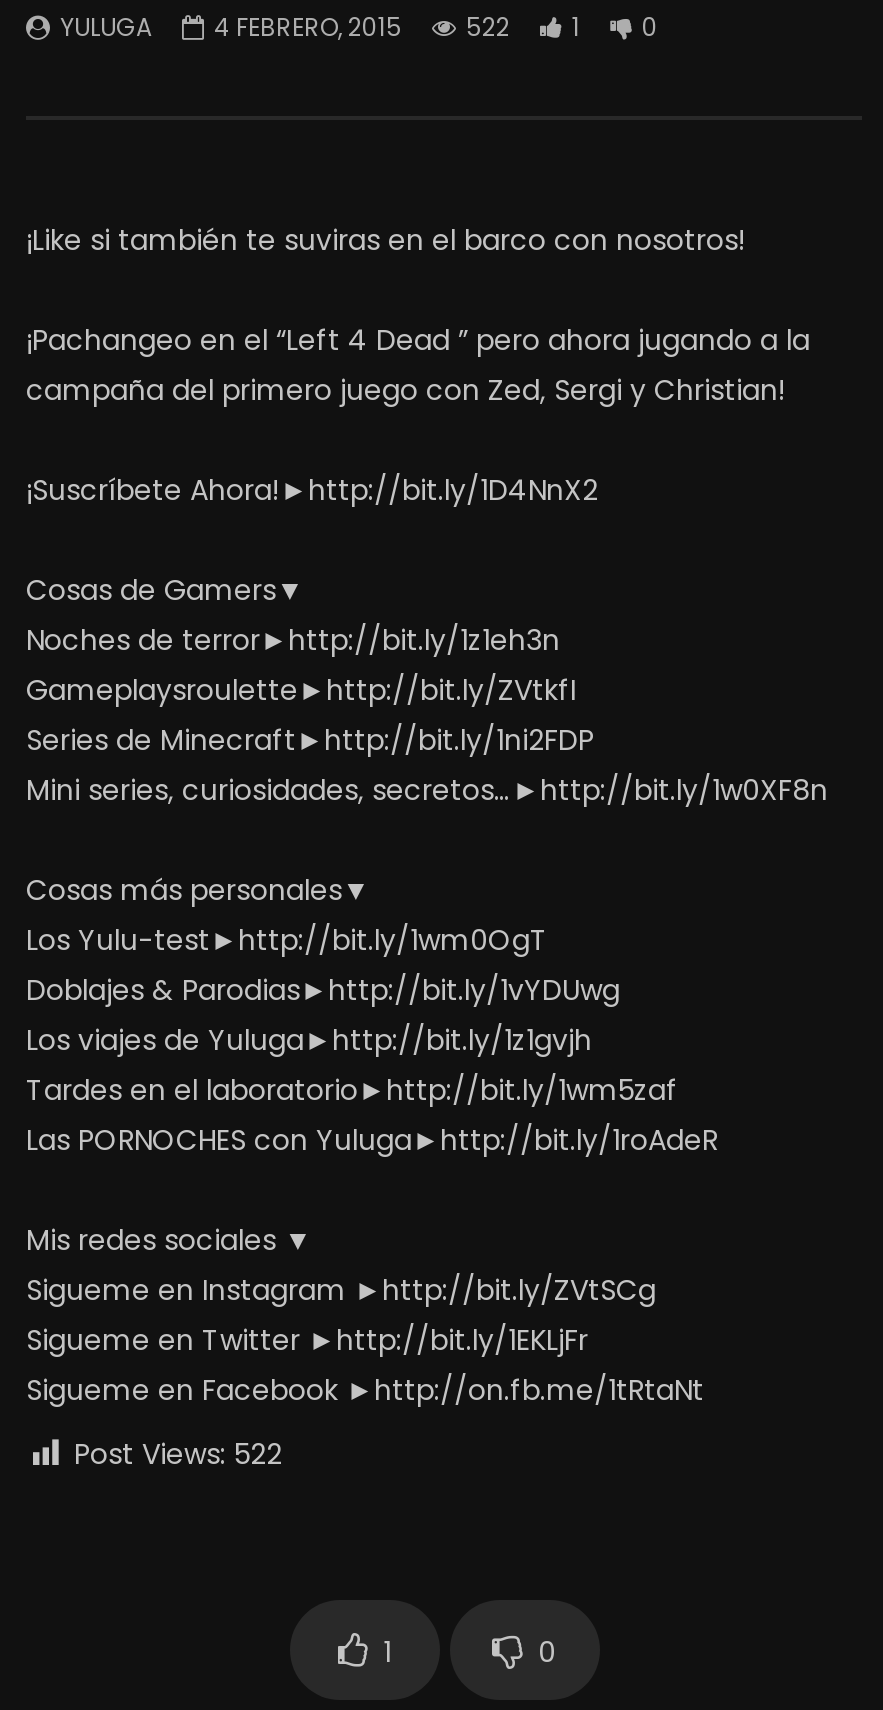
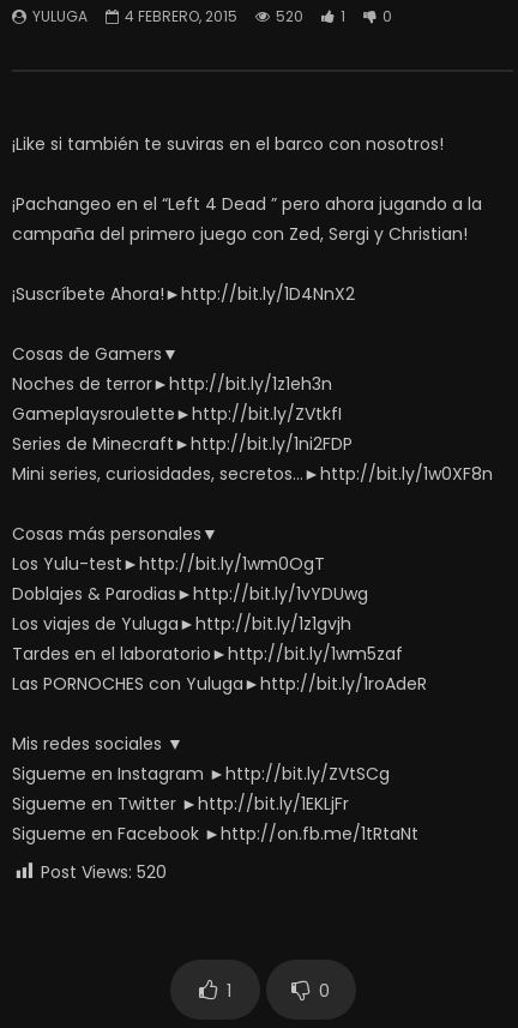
- YULUGA 4 FEBRERO, 2015 522 1 0
+ YULUGA 4 FEBRERO, 2015 520 1 0

- Post Views: 522
+ Post Views: 520
